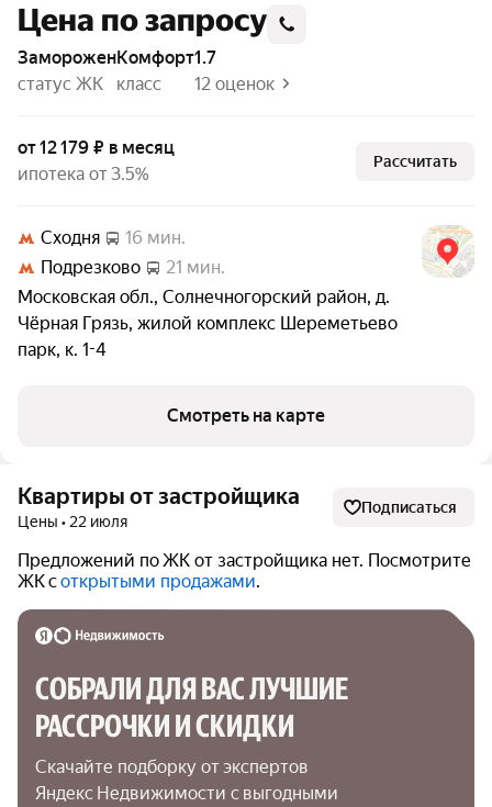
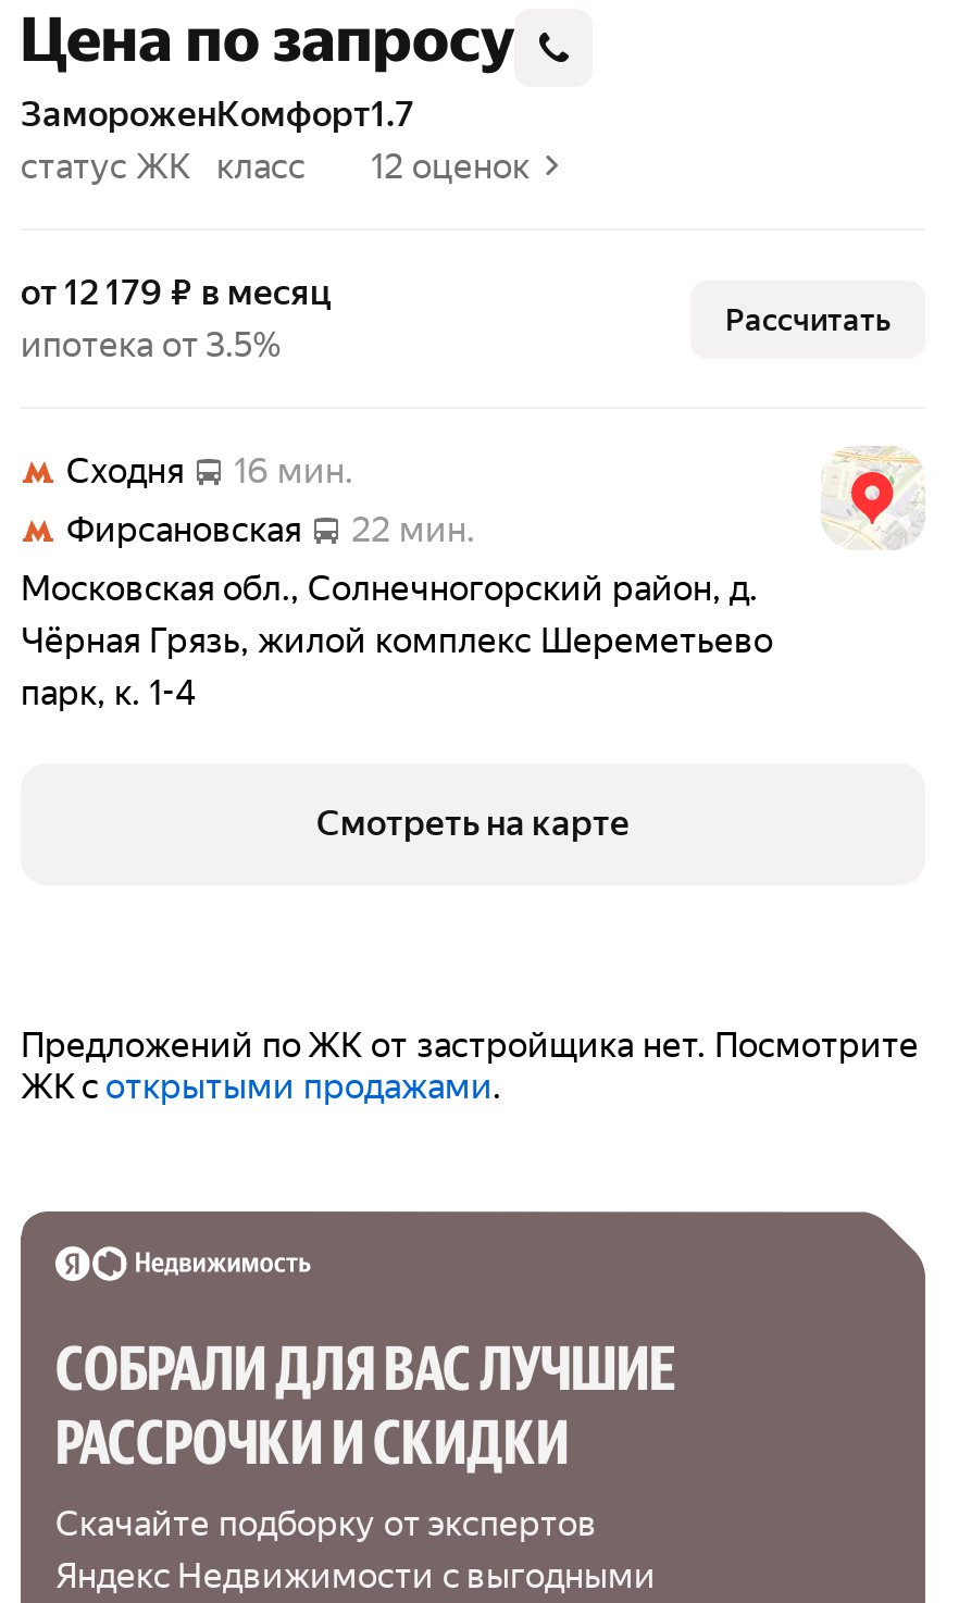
- Подрезково
- 21 мин.
+ Фирсановская
+ 22 мин.

- Квартиры от застройщика
- Цены • 22 июля

- Подписаться

moved up: Предложений по ЖК от застройщика нет. Посмотрите | ЖК с открытыми продажами.
